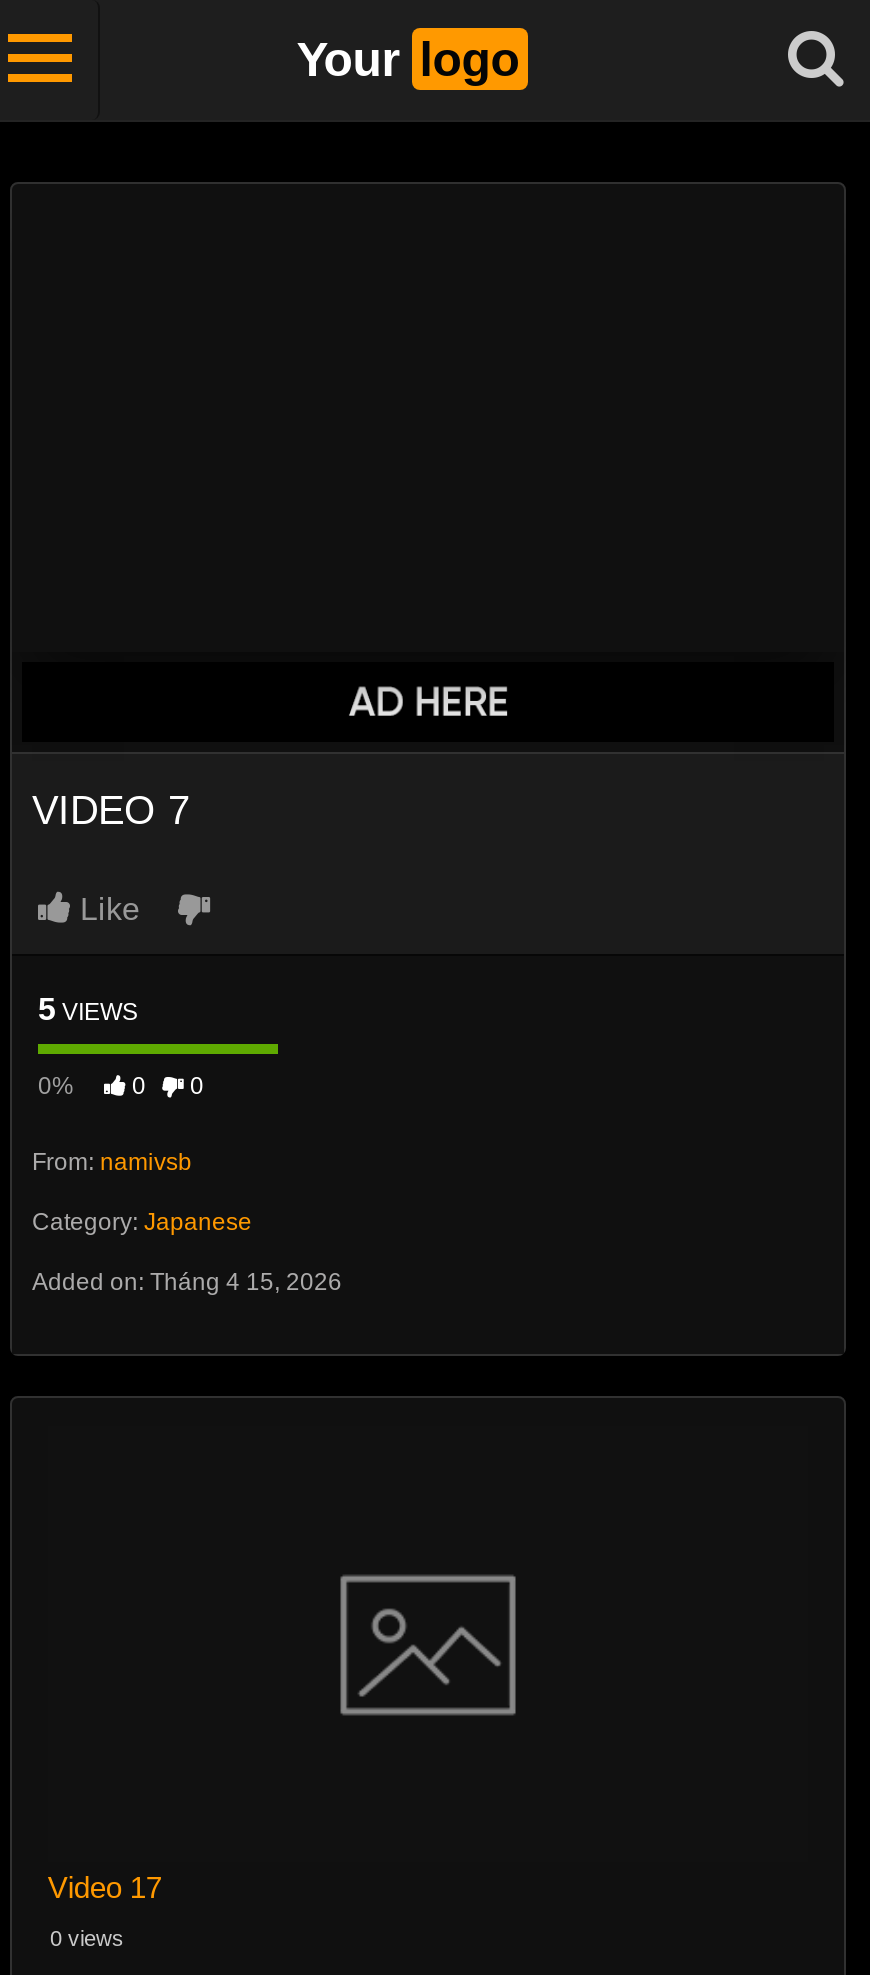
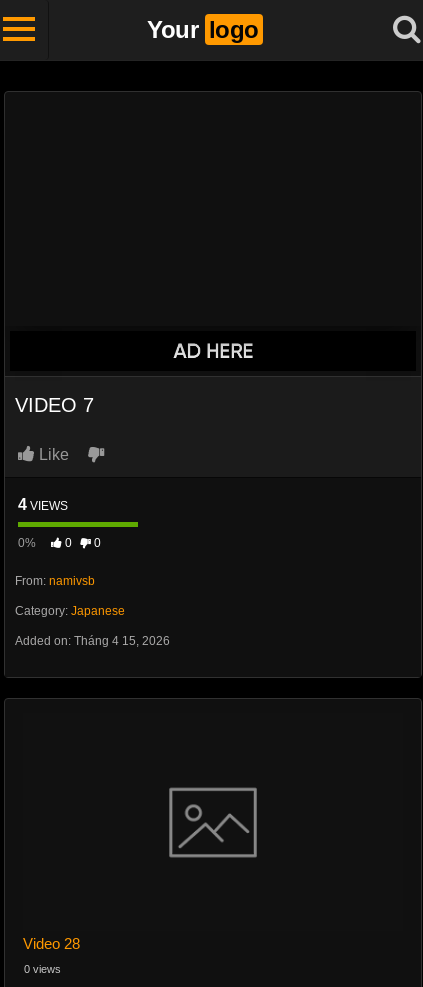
- 5 VIEWS
+ 4 VIEWS

- Video 17
+ Video 28
